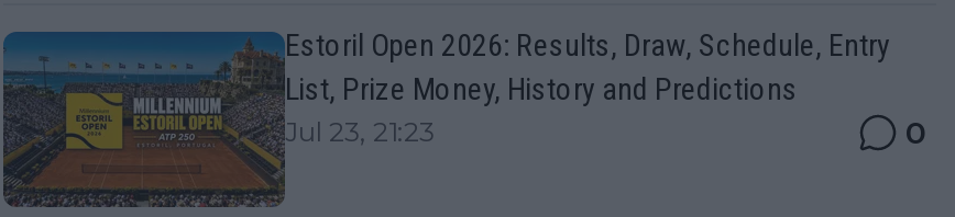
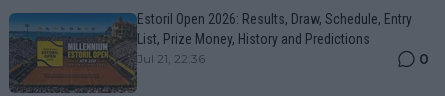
- Jul 23, 21:23
+ Jul 21, 22:36
